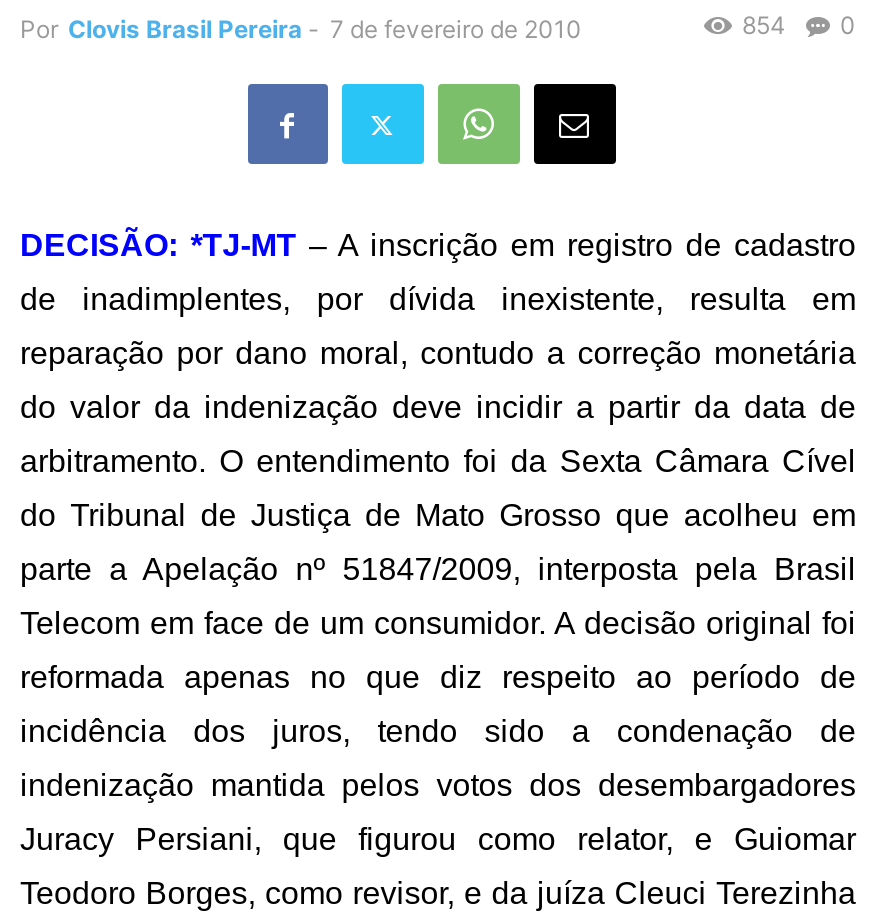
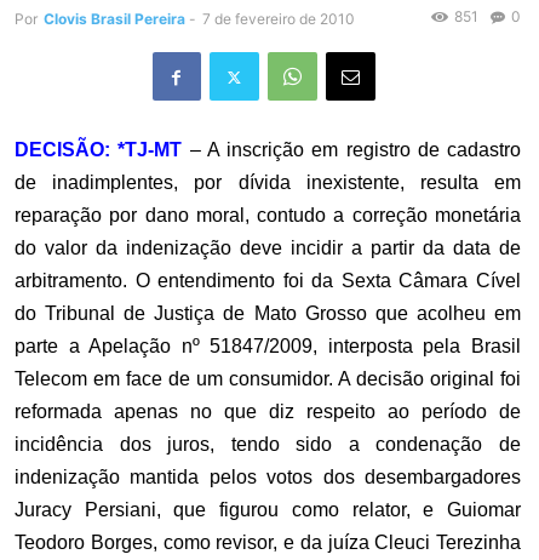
- 854 0
+ 851 0
